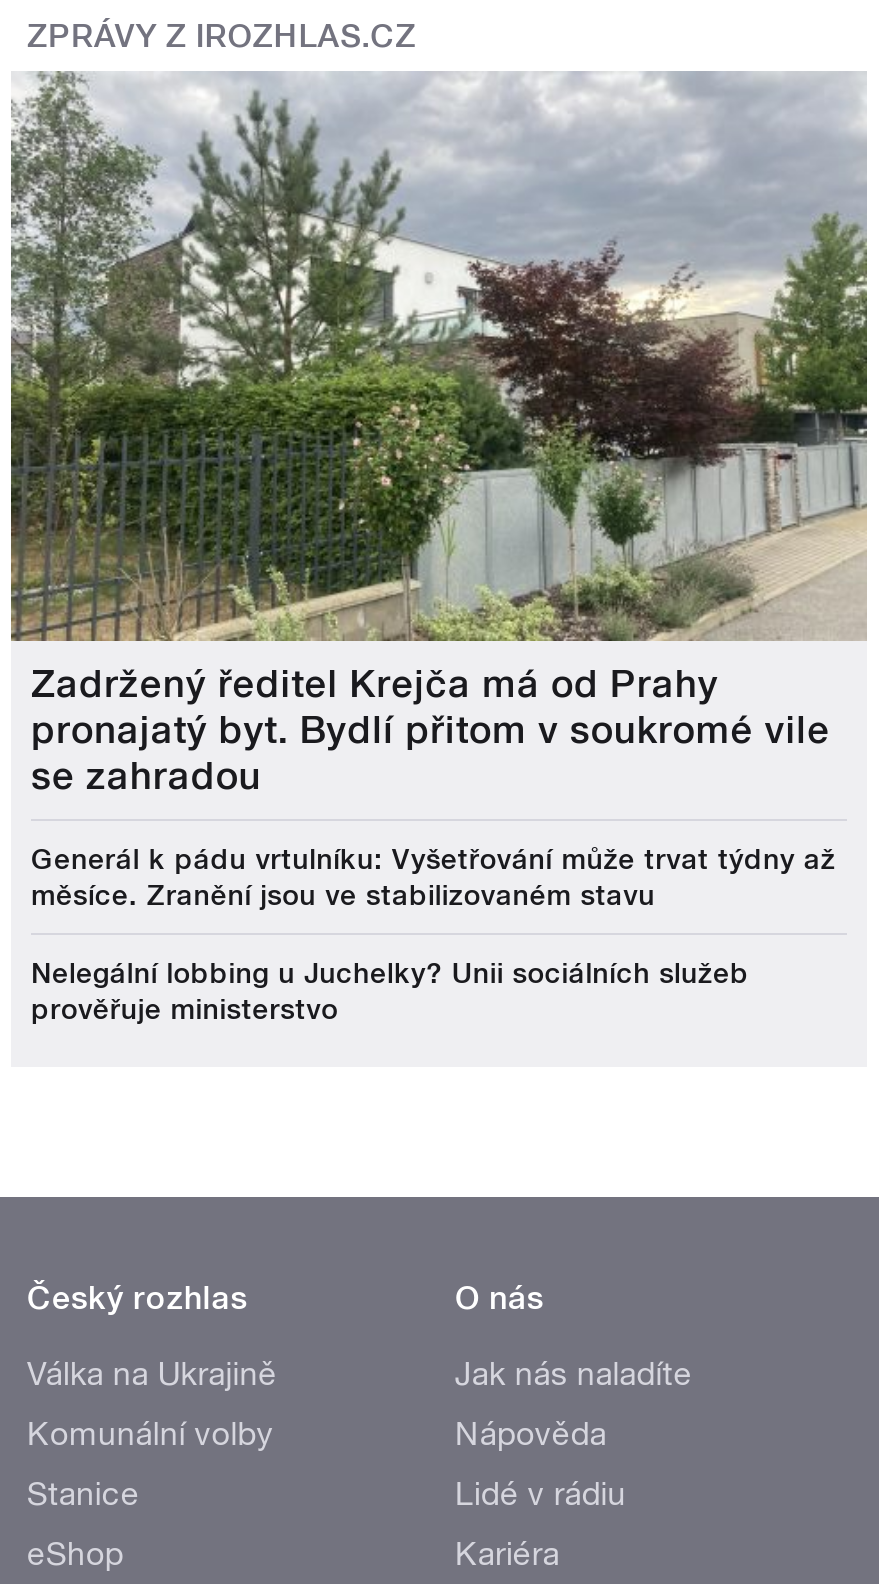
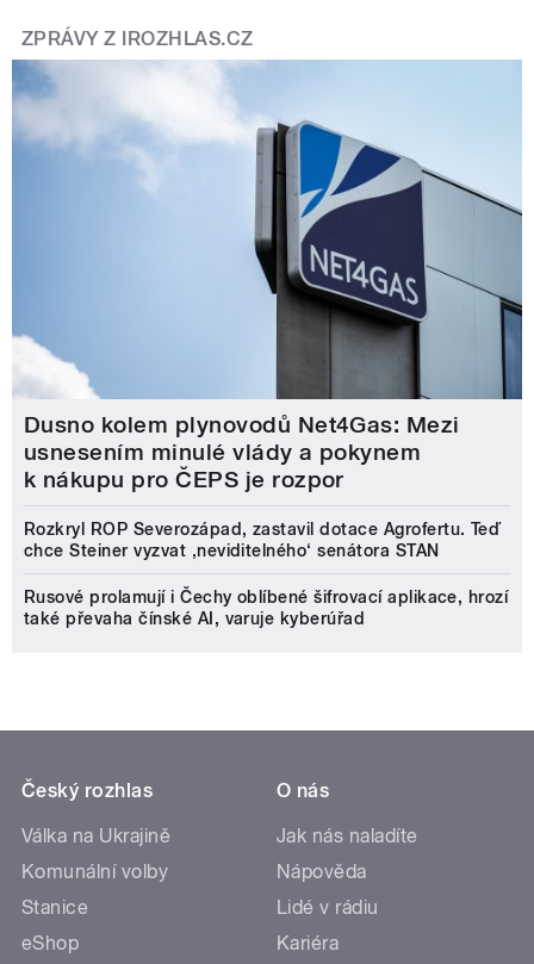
- [image]
- Zadržený ředitel Krejča má od Prahy
- pronajatý byt. Bydlí přitom v soukromé vile
- se zahradou
+ [image]
+ Dusno kolem plynovodů Net4Gas: Mezi
+ usnesením minulé vlády a pokynem
+ k nákupu pro ČEPS je rozpor

- Generál k pádu vrtulníku: Vyšetřování může trvat týdny až
- měsíce. Zranění jsou ve stabilizovaném stavu
+ Rozkryl ROP Severozápad, zastavil dotace Agrofertu. Teď
+ chce Steiner vyzvat ‚neviditelného‘ senátora STAN

- Nelegální lobbing u Juchelky? Unii sociálních služeb
- prověřuje ministerstvo
+ Rusové prolamují i Čechy oblíbené šifrovací aplikace, hrozí
+ také převaha čínské AI, varuje kyberúřad
